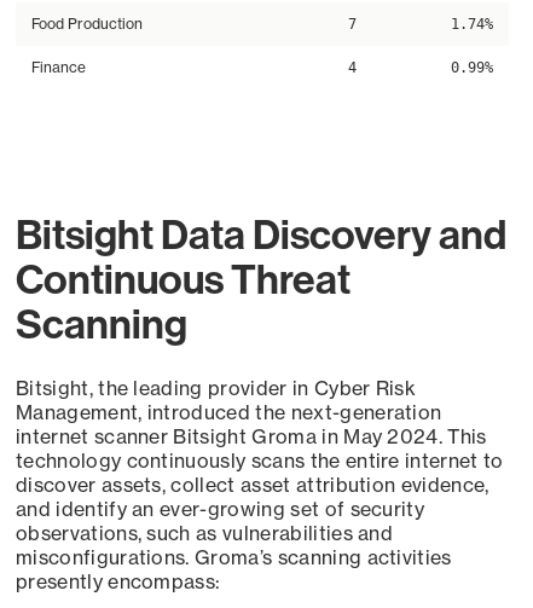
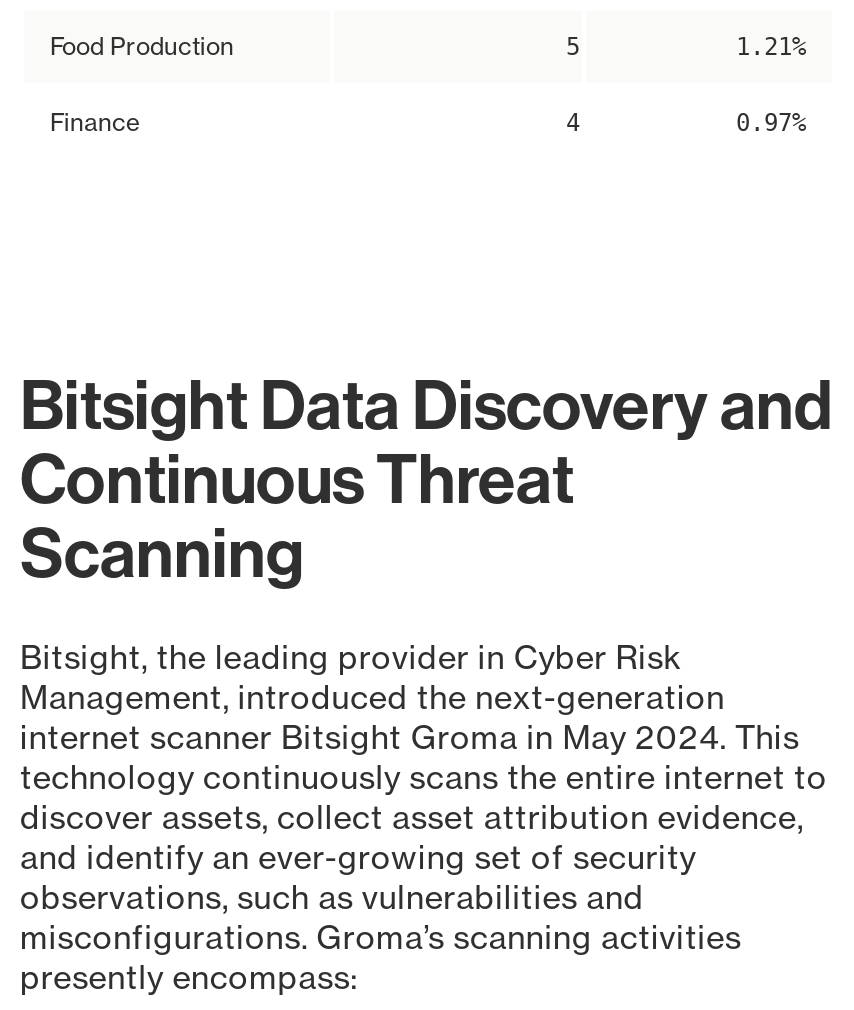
- 7
+ 5

- 1.74%
+ 1.21%

- 0.99%
+ 0.97%
